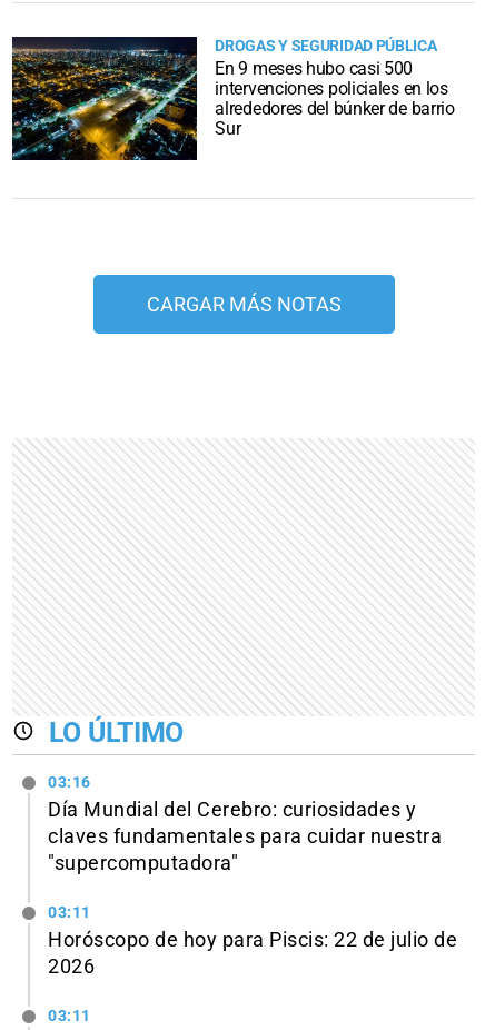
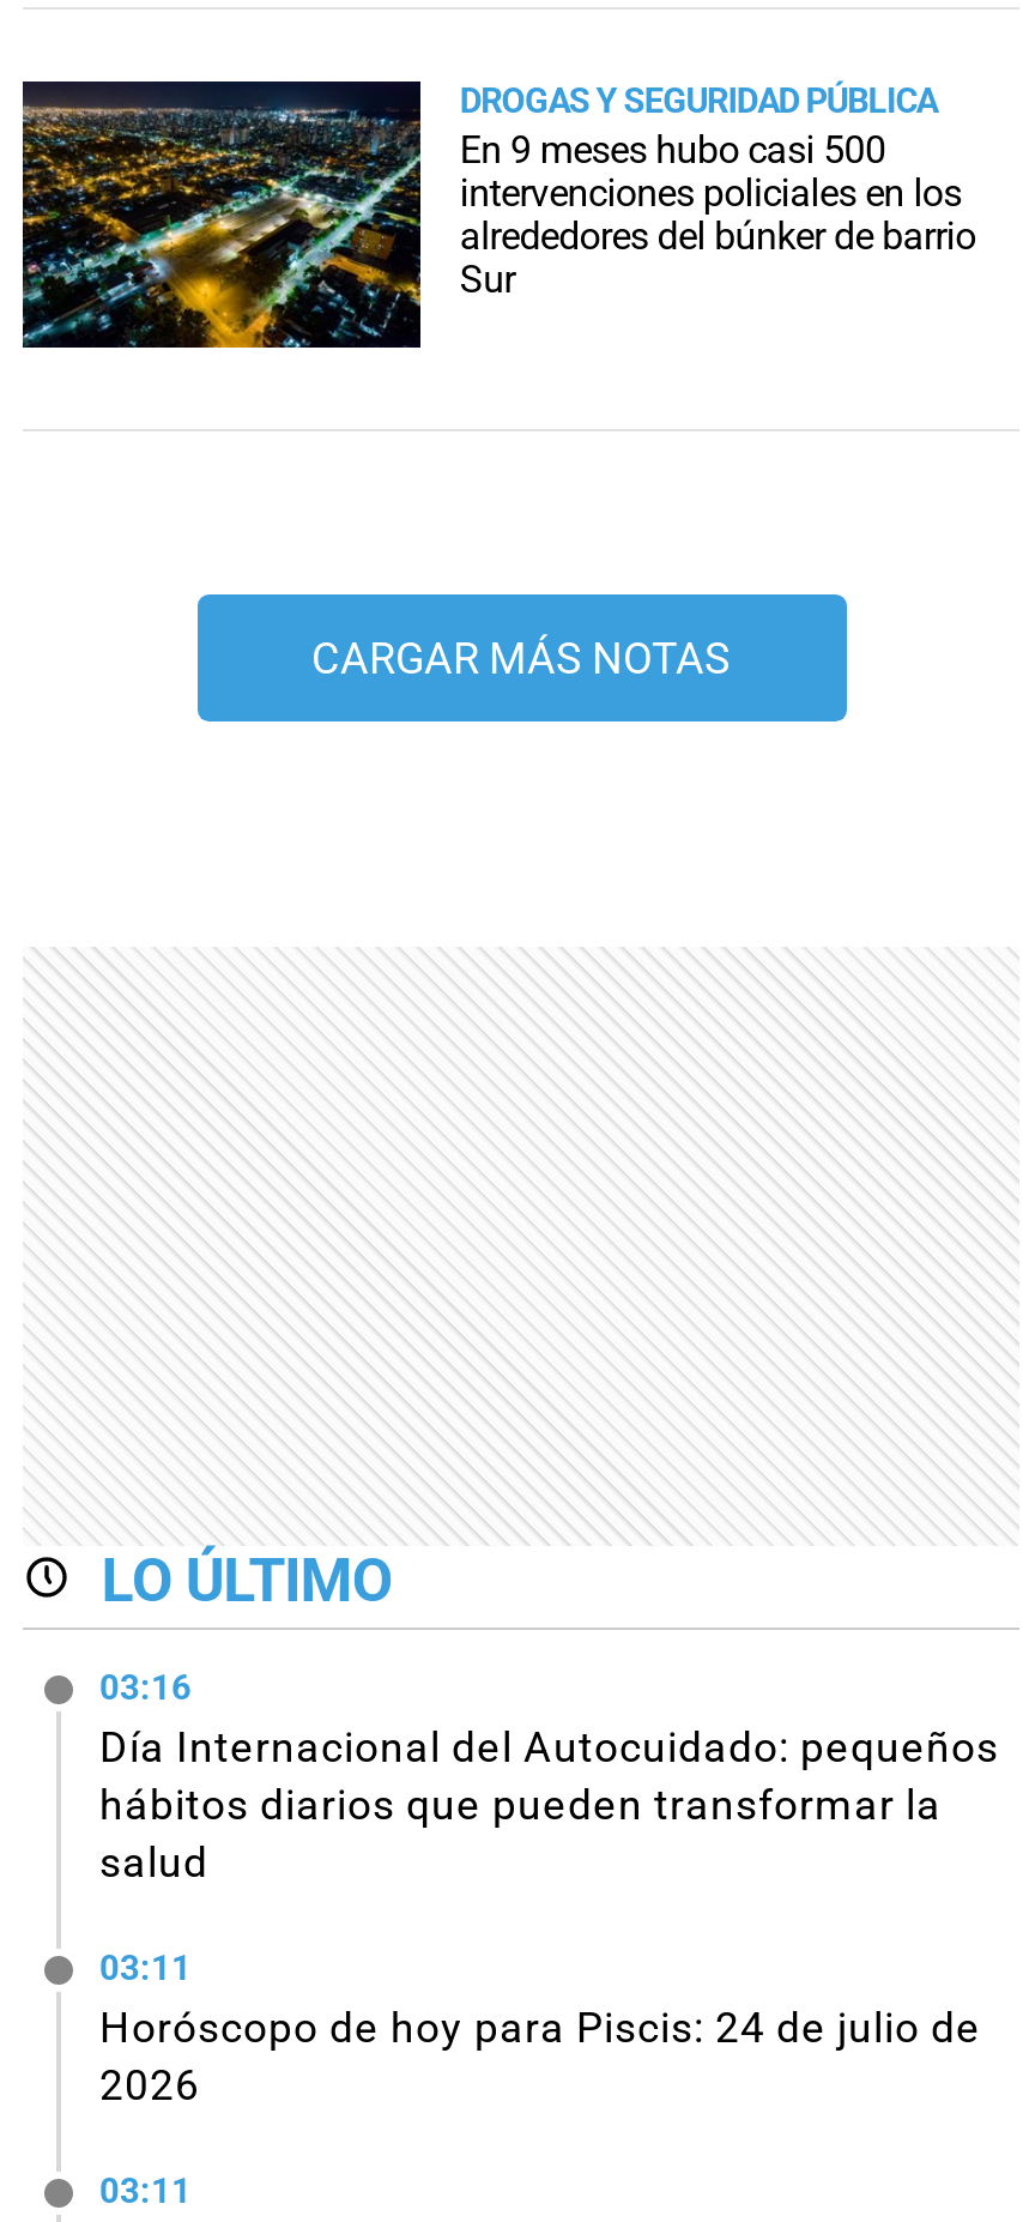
- Día Mundial del Cerebro: curiosidades y
- claves fundamentales para cuidar nuestra
- "supercomputadora"
+ Día Internacional del Autocuidado: pequeños
+ hábitos diarios que pueden transformar la
+ salud

- Horóscopo de hoy para Piscis: 22 de julio de
+ Horóscopo de hoy para Piscis: 24 de julio de
